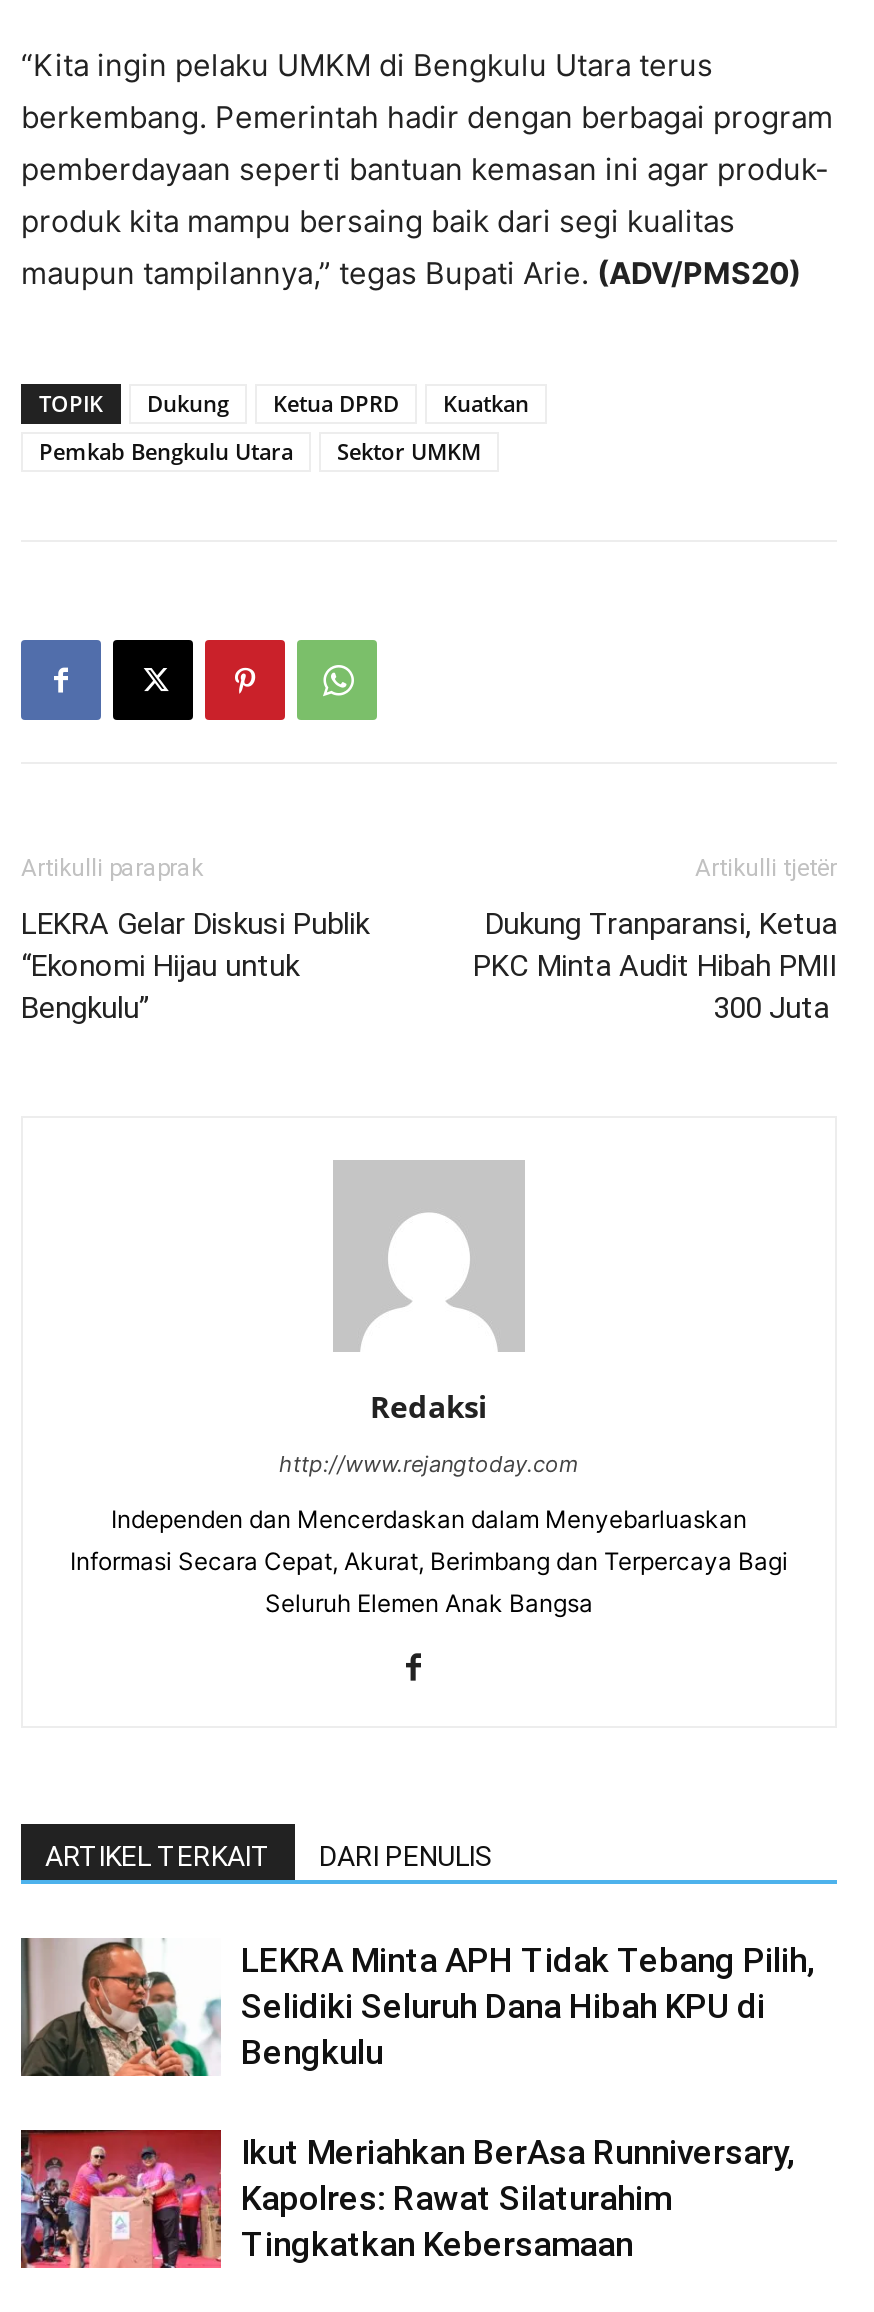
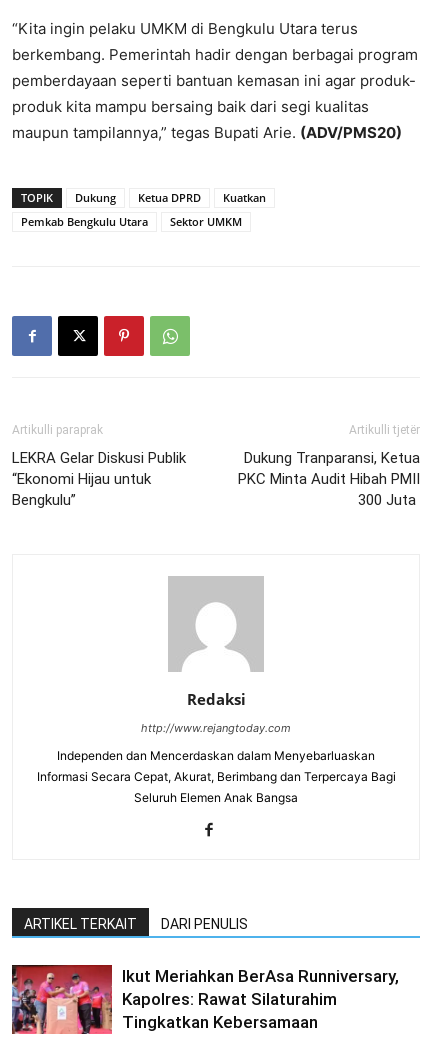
- [image]
- LEKRA Minta APH Tidak Tebang Pilih,
- Selidiki Seluruh Dana Hibah KPU di
- Bengkulu
